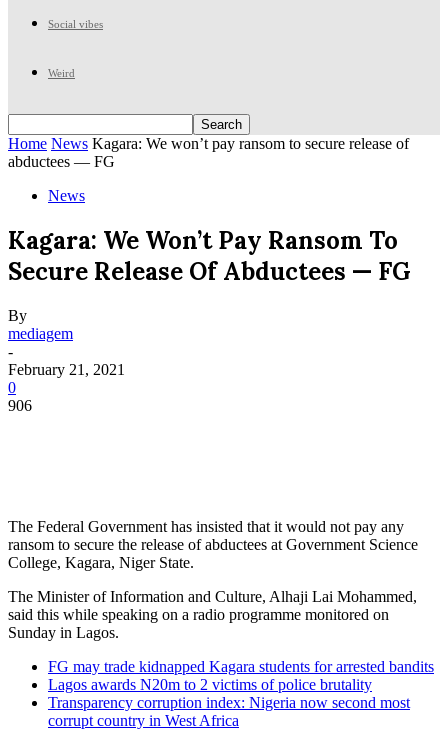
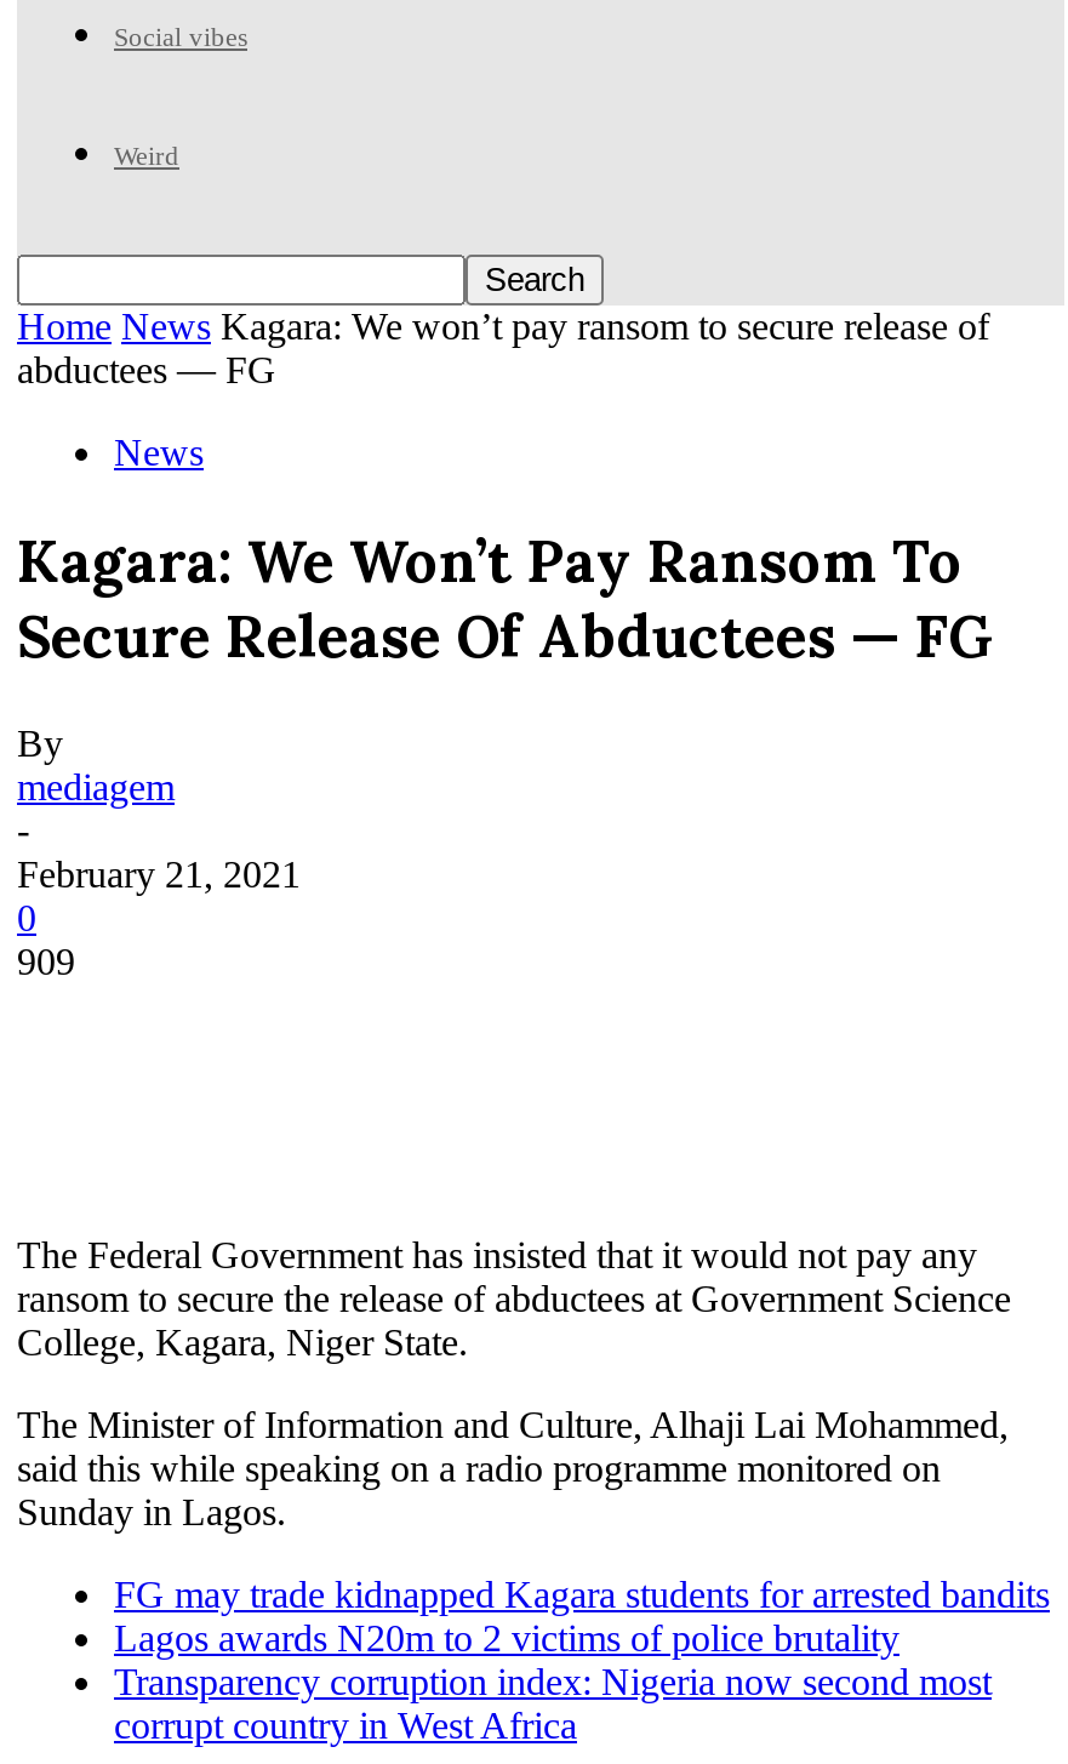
- 906
+ 909
